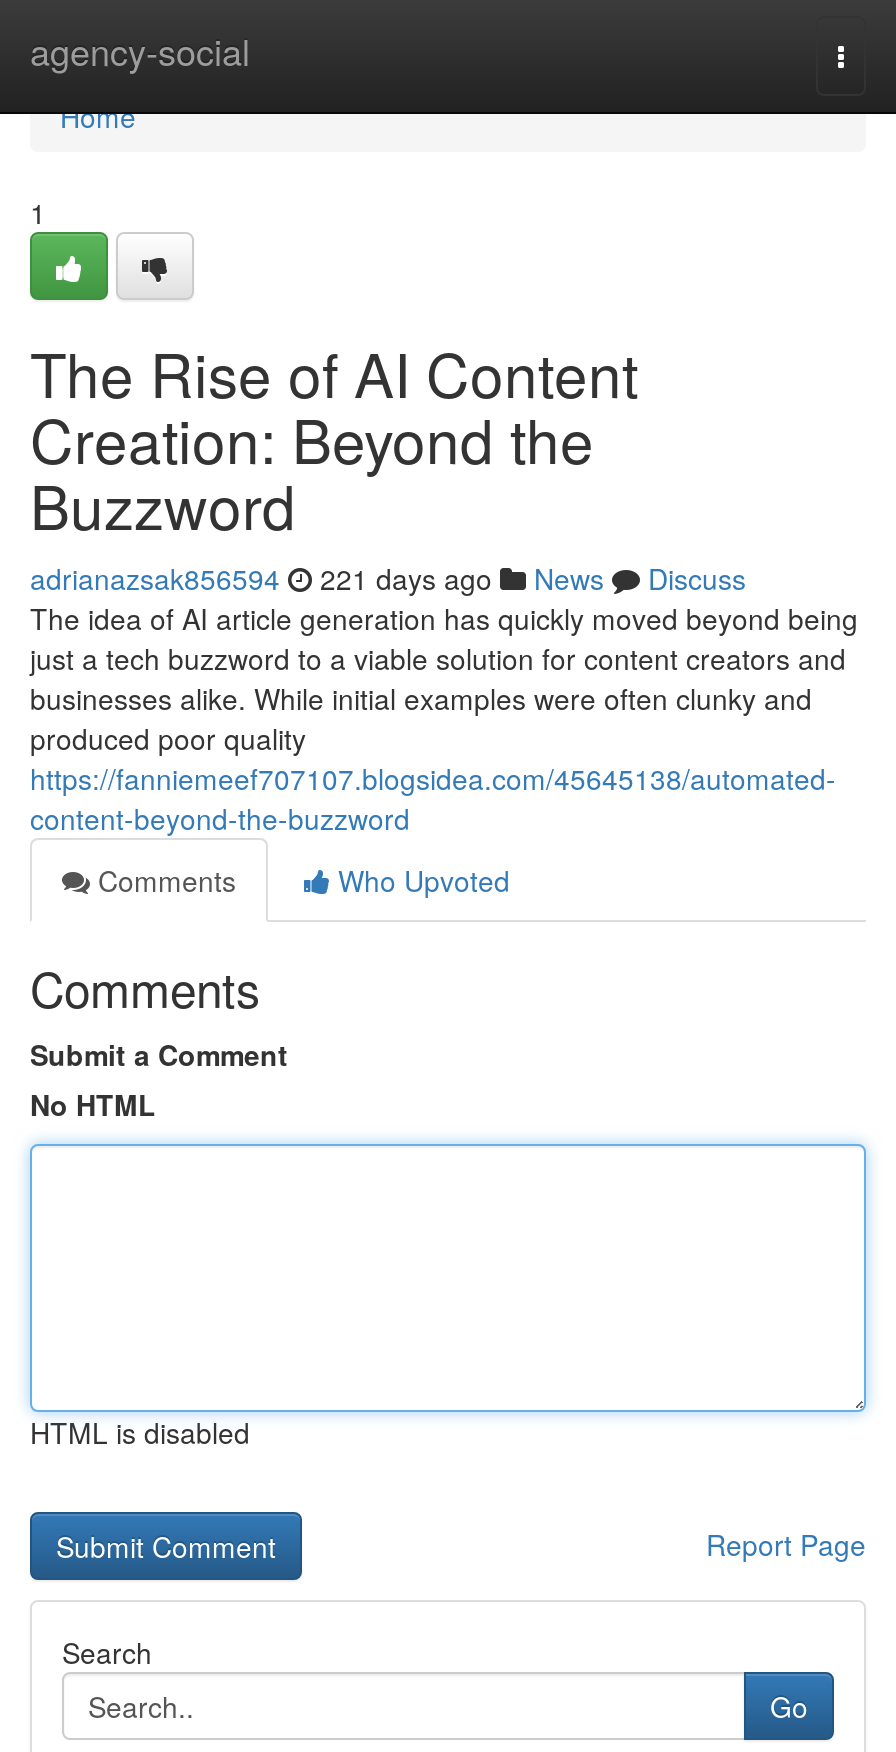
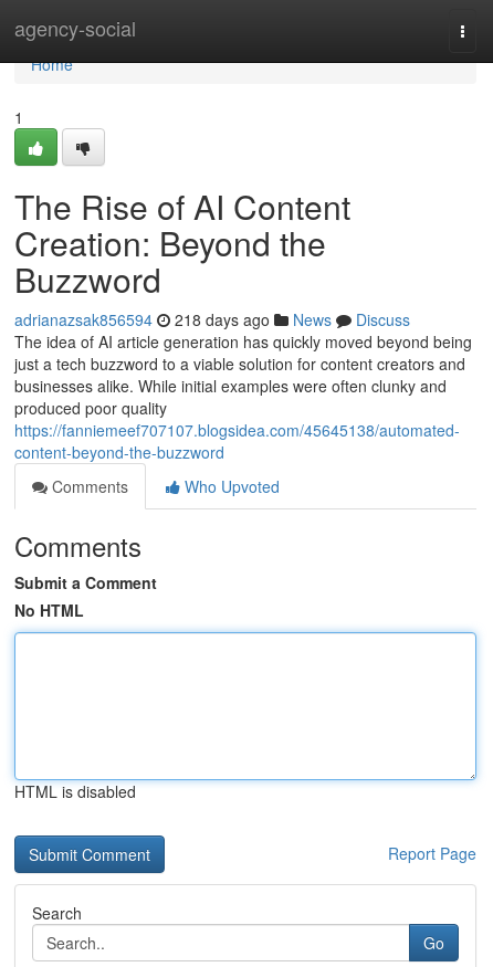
- adrianazsak856594 221 days ago News Discuss
+ adrianazsak856594 218 days ago News Discuss
